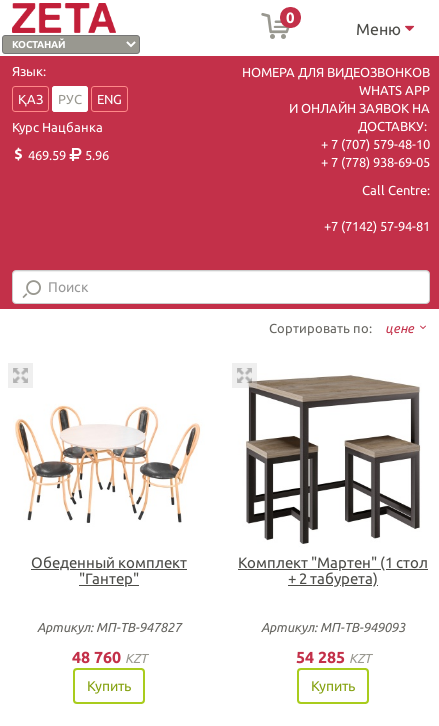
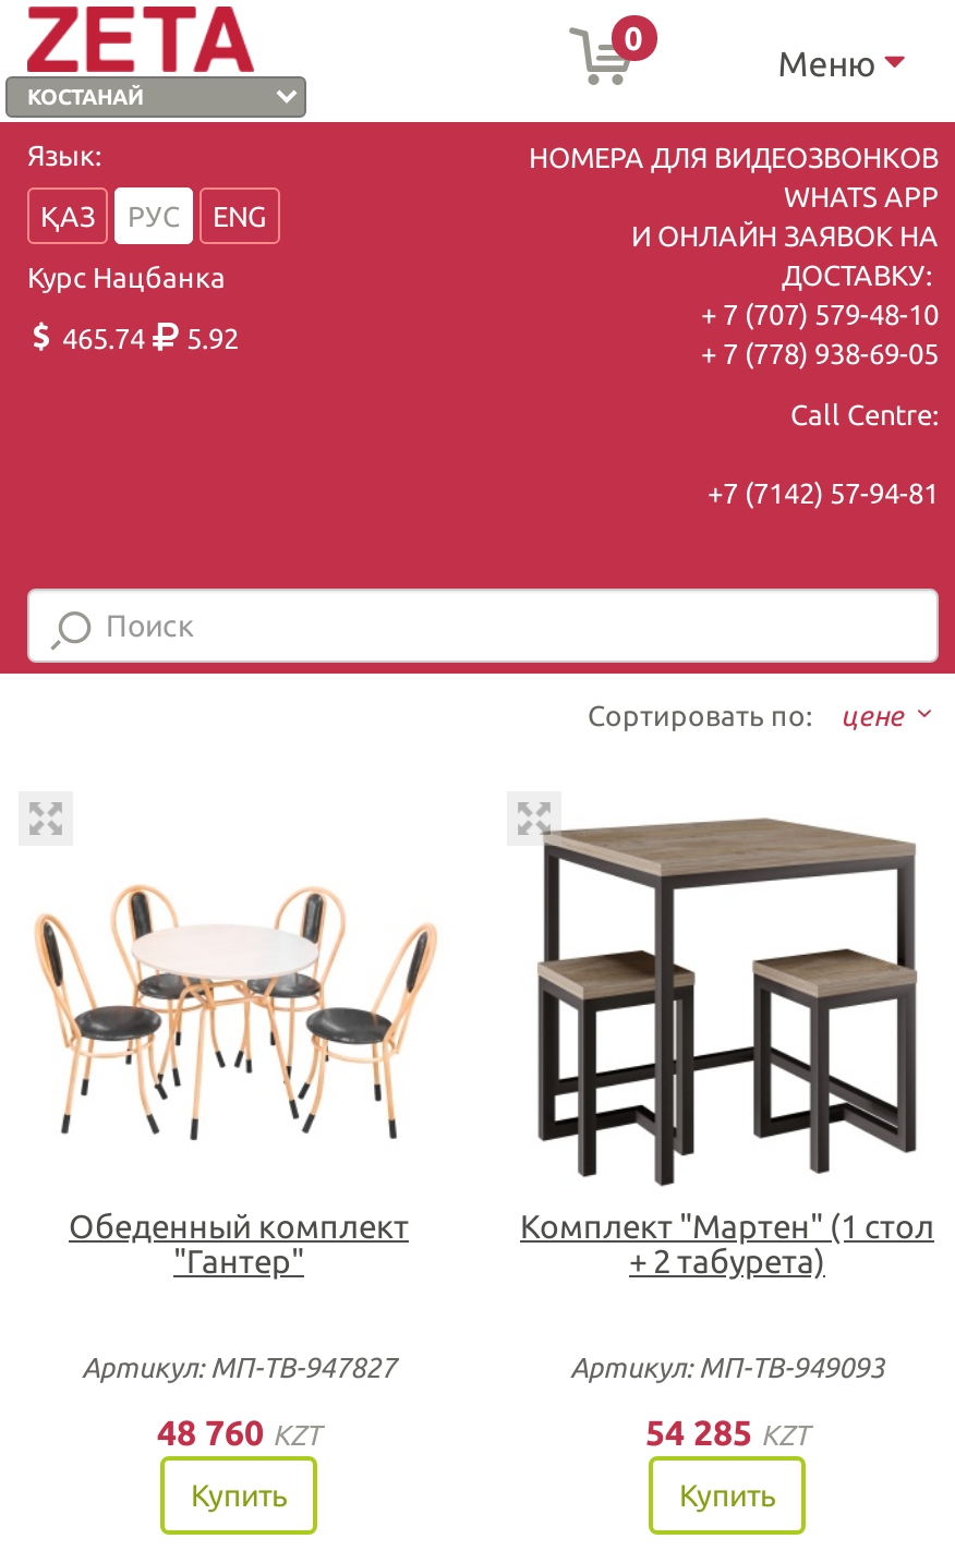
- 469.59
+ 465.74

- 5.96
+ 5.92
